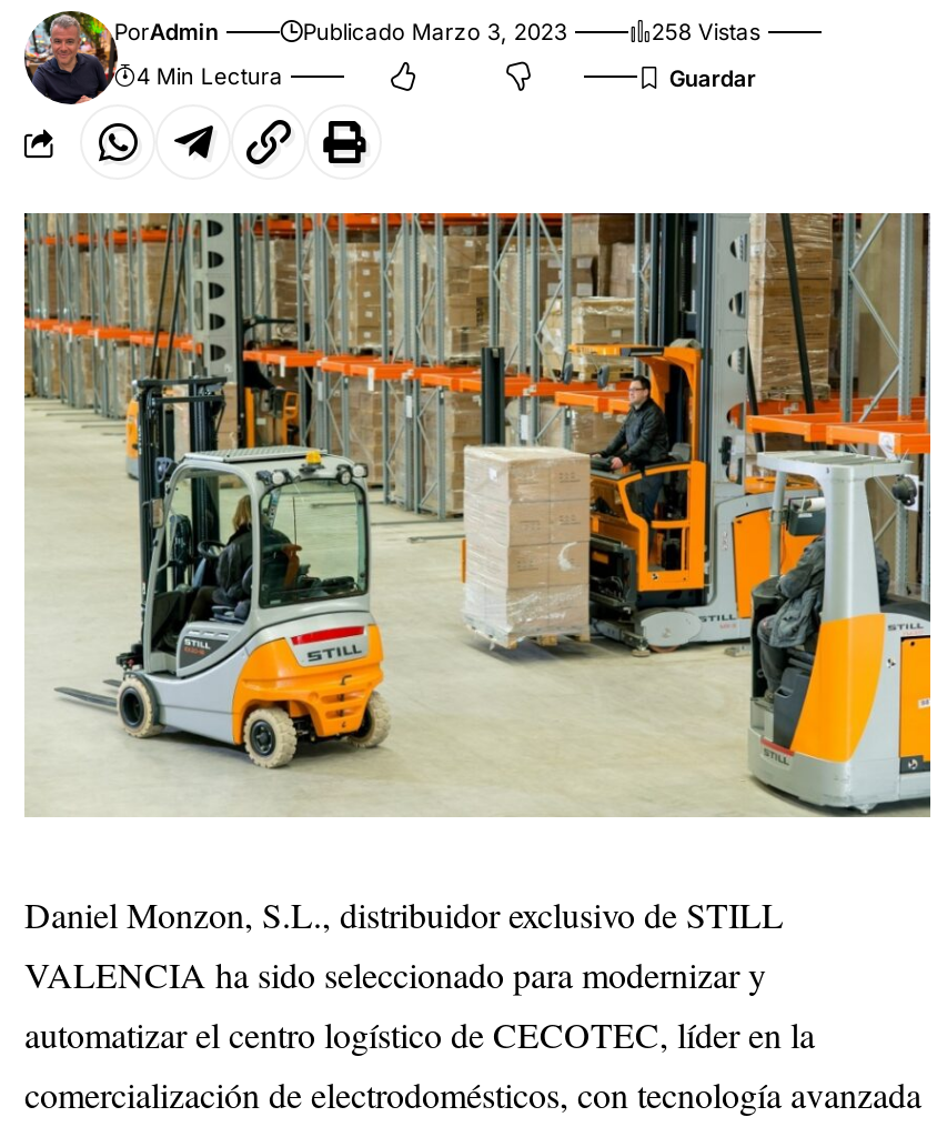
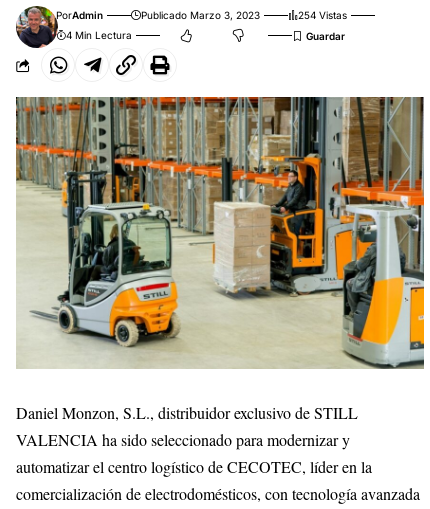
- 258 Vistas
+ 254 Vistas
